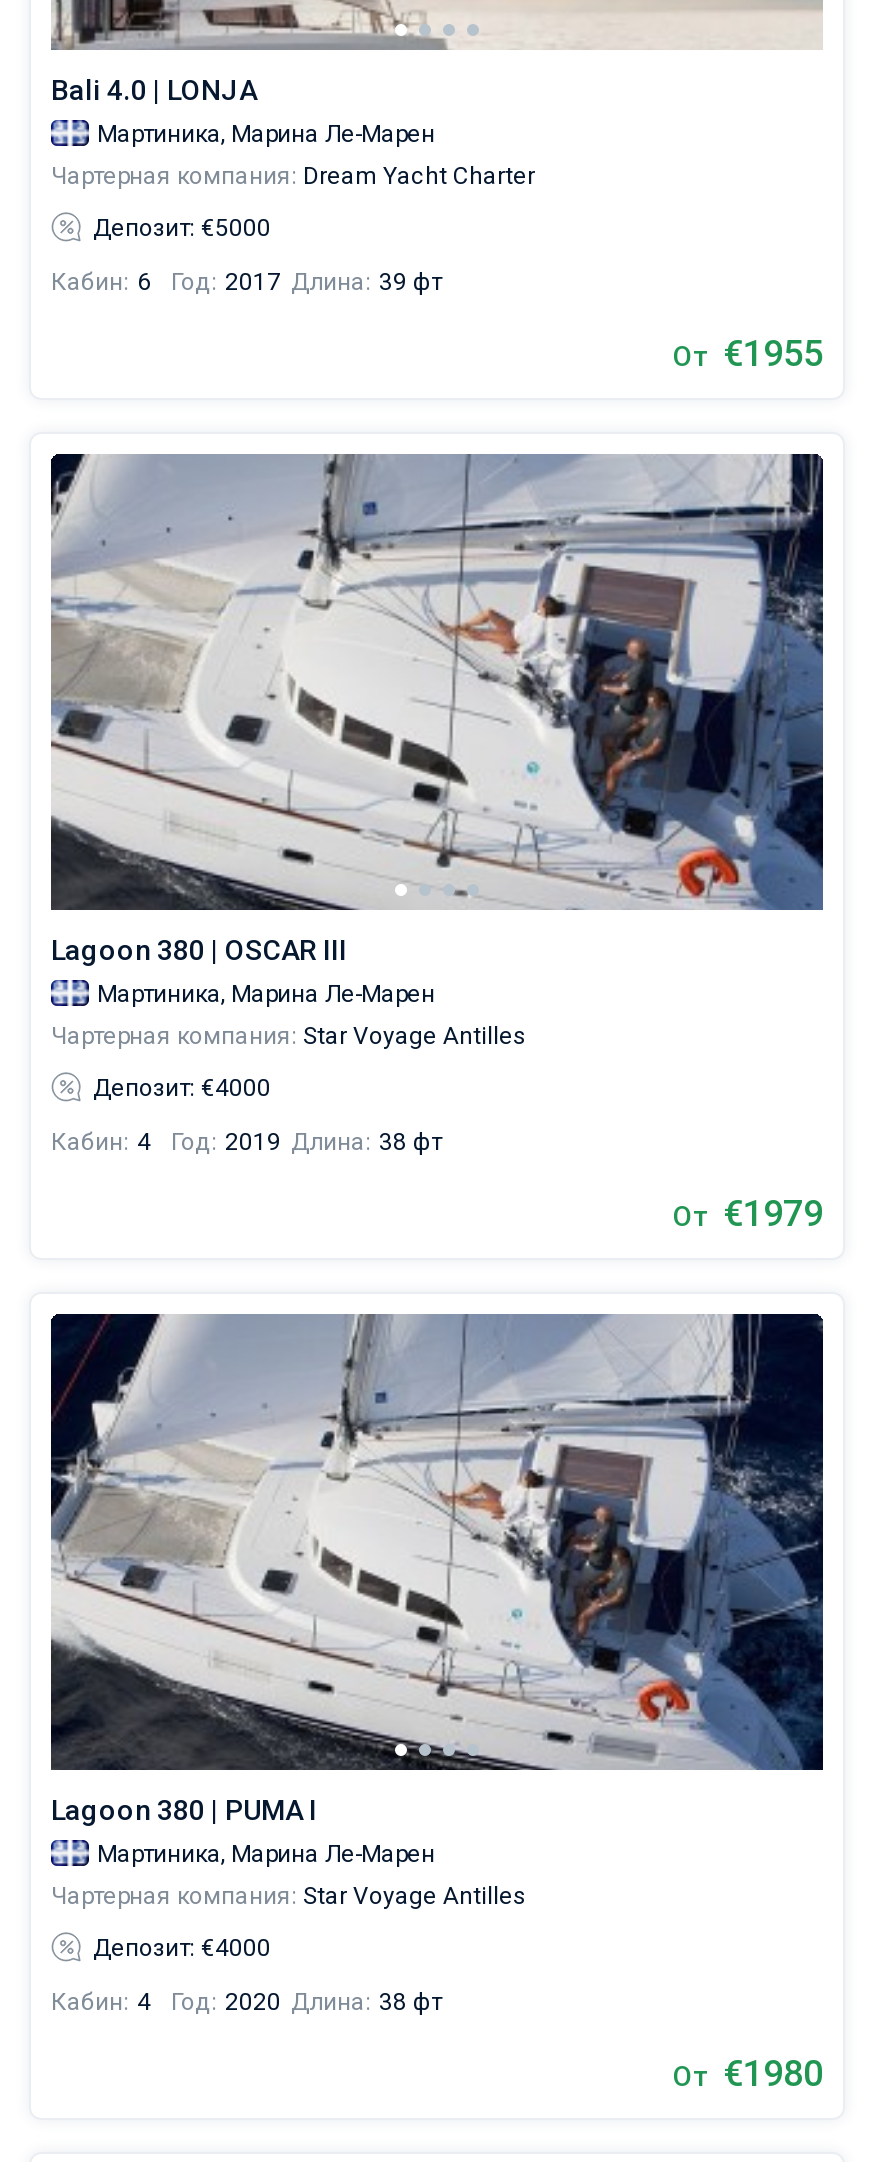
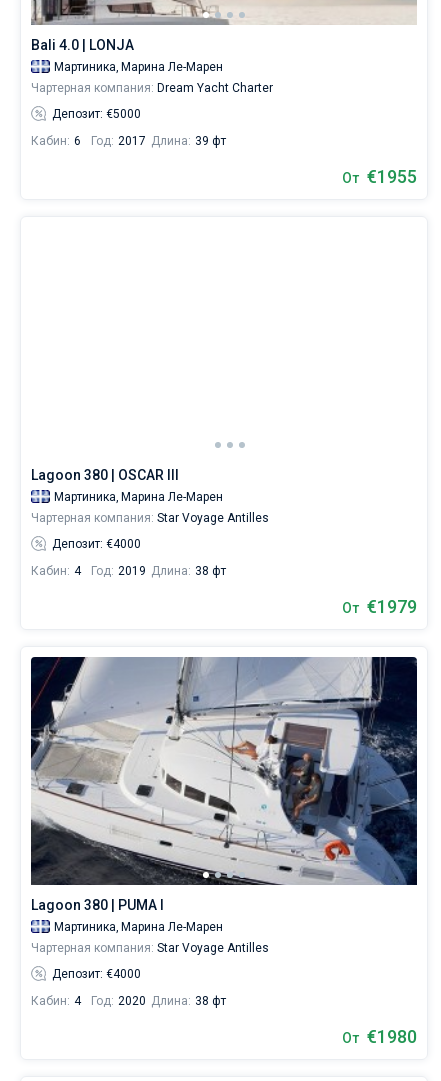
- [image]
